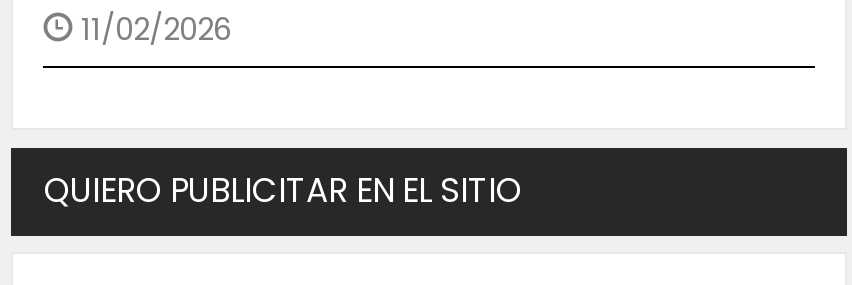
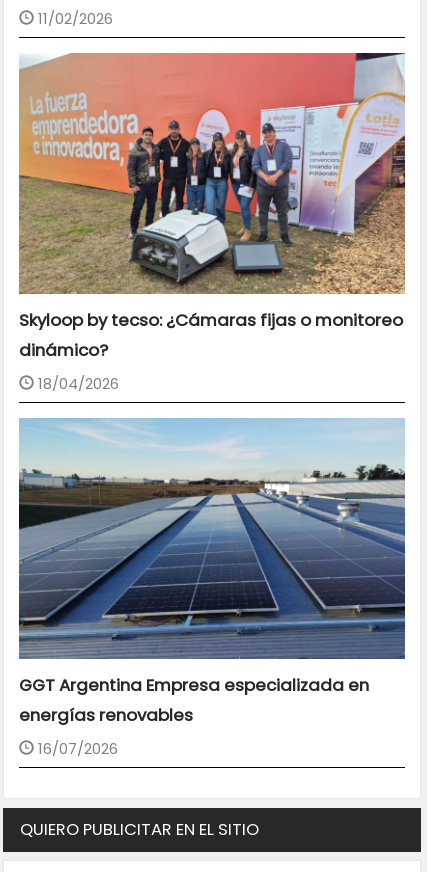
+ [image]
+ Skyloop by tecso: ¿Cámaras fijas o monitoreo
+ dinámico?
+ 18/04/2026

+ [image]
+ GGT Argentina Empresa especializada en
+ energías renovables
+ 16/07/2026
